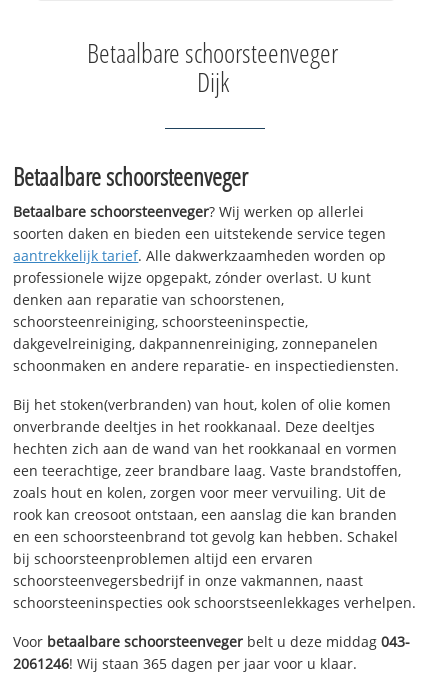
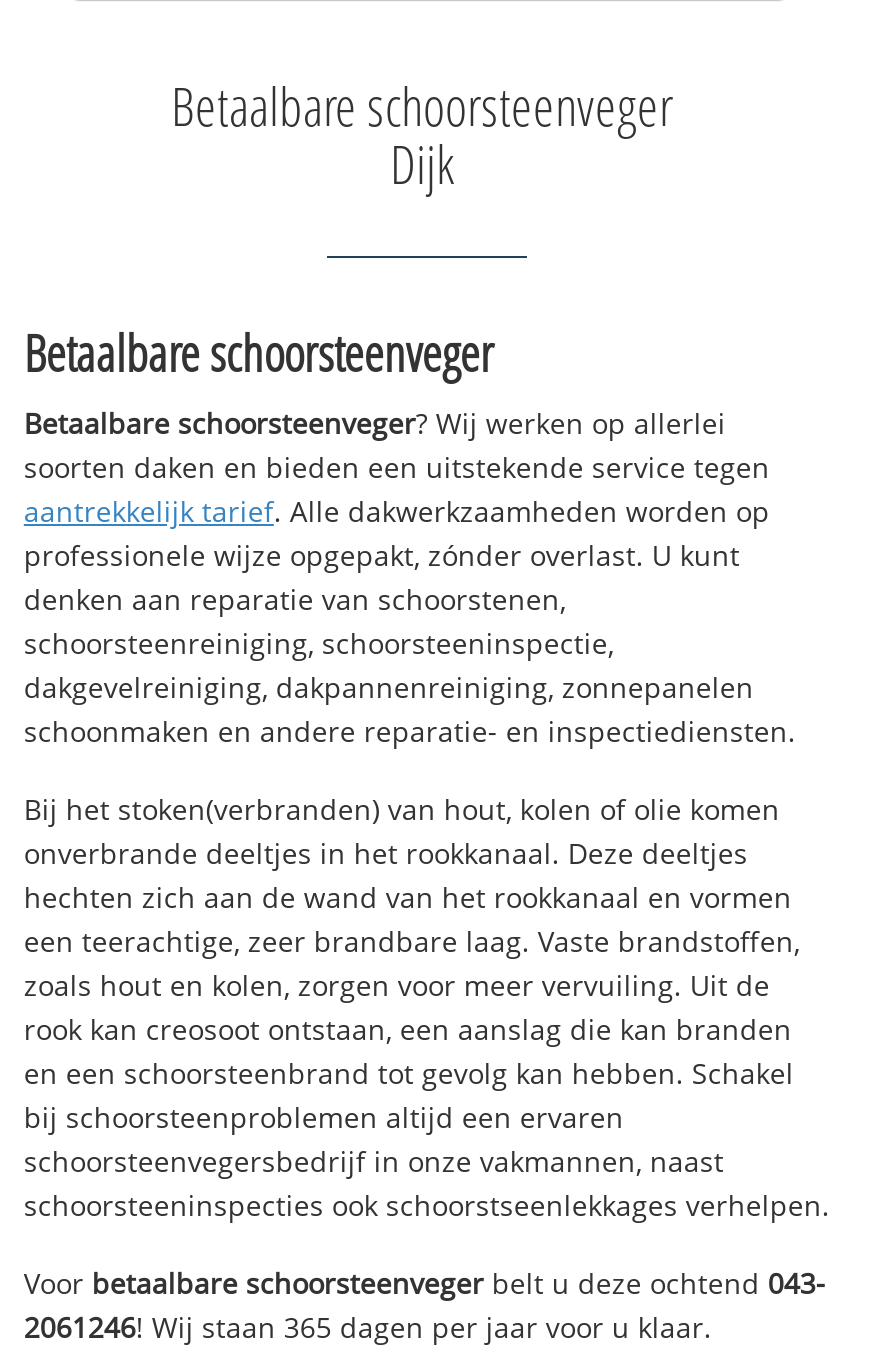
- Voor betaalbare schoorsteenveger belt u deze middag 043-
+ Voor betaalbare schoorsteenveger belt u deze ochtend 043-
